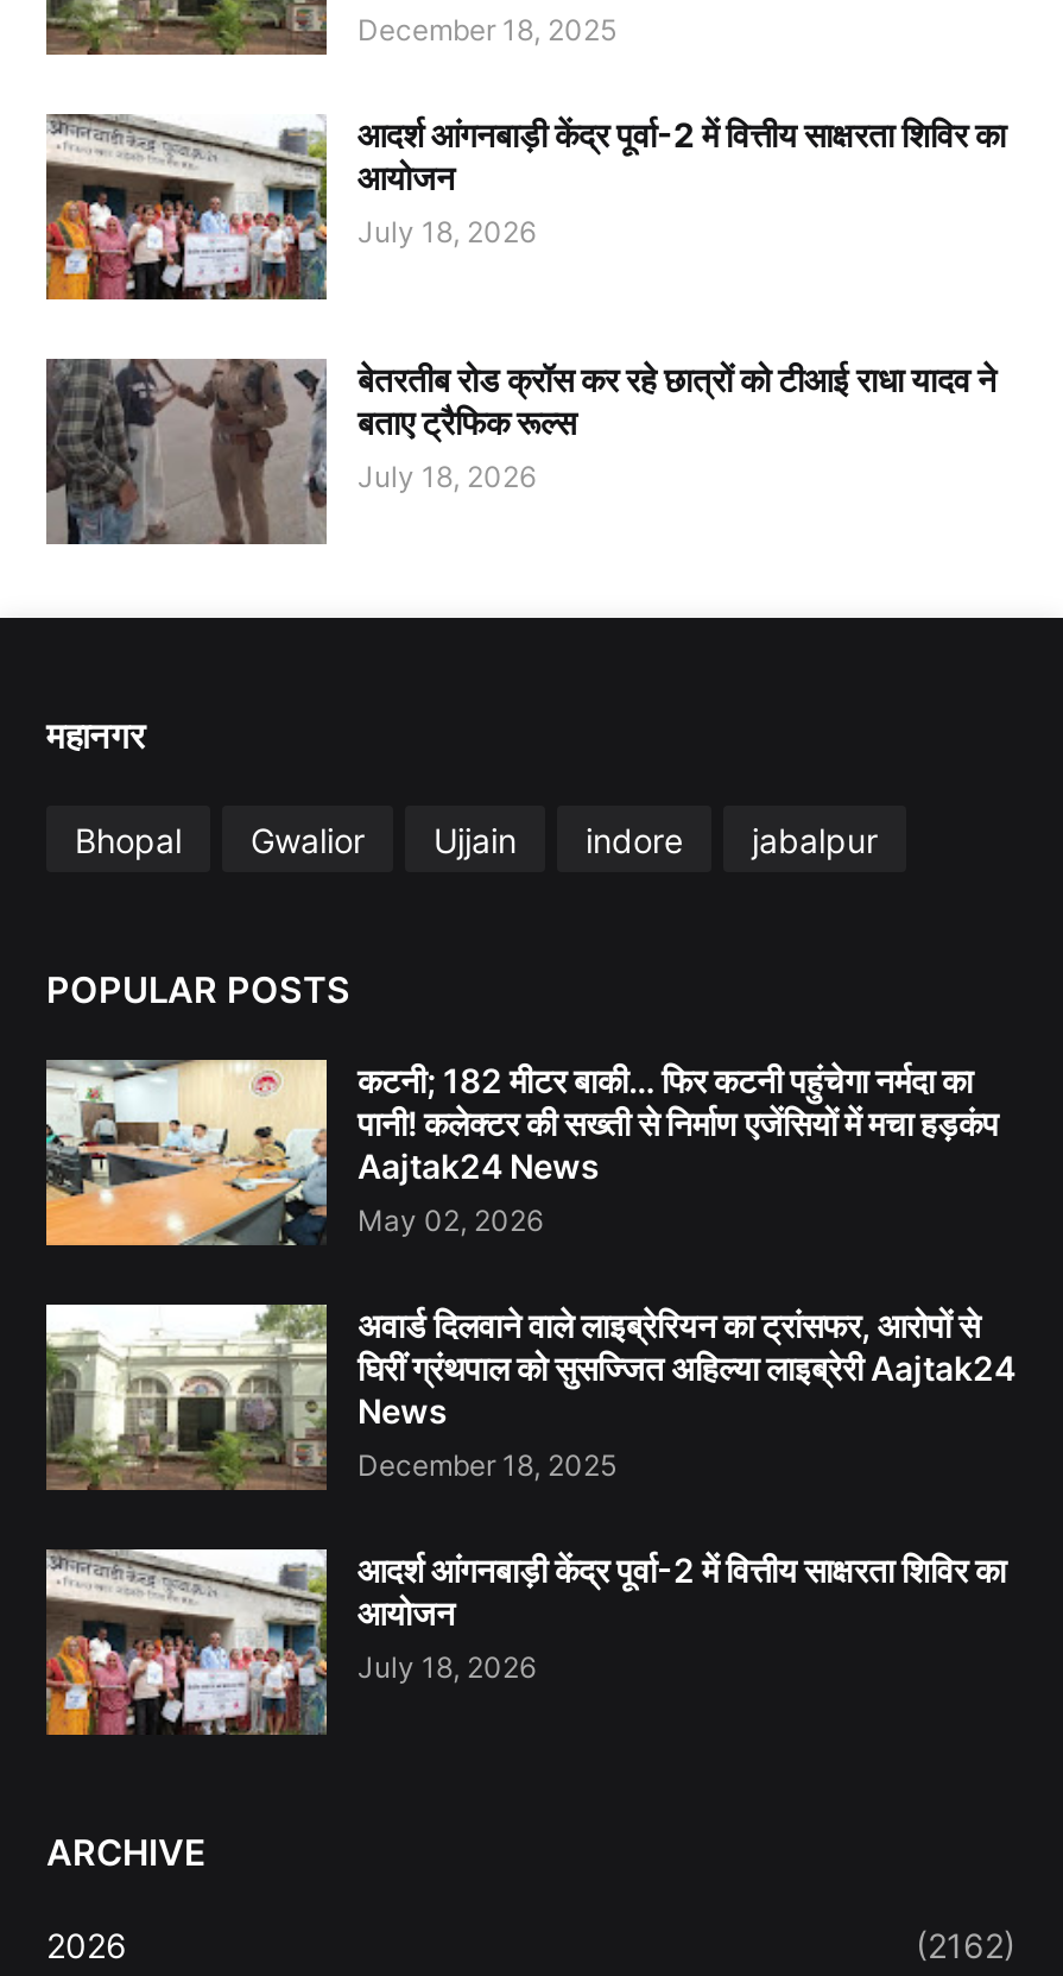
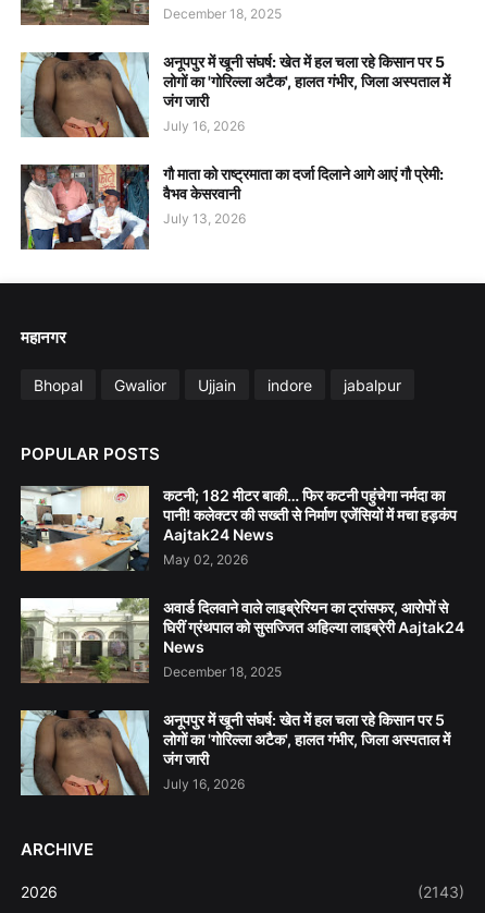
- [image]
- आदर्श आंगनबाड़ी केंद्र पूर्वा-2 में वित्तीय साक्षरता शिविर का
- आयोजन
- July 18, 2026
+ [image]
+ अनूपपुर में खूनी संघर्ष: खेत में हल चला रहे किसान पर 5
+ लोगों का 'गोरिल्ला अटैक', हालत गंभीर, जिला अस्पताल में
+ जंग जारी
+ July 16, 2026

- [image]
- बेतरतीब रोड क्रॉस कर रहे छात्रों को टीआई राधा यादव ने
- बताए ट्रैफिक रूल्स
- July 18, 2026
+ [image]
+ गौ माता को राष्ट्रमाता का दर्जा दिलाने आगे आएं गौ प्रेमी:
+ वैभव केसरवानी
+ July 13, 2026

- [image]
- आदर्श आंगनबाड़ी केंद्र पूर्वा-2 में वित्तीय साक्षरता शिविर का
- आयोजन
- July 18, 2026
+ [image]
+ अनूपपुर में खूनी संघर्ष: खेत में हल चला रहे किसान पर 5
+ लोगों का 'गोरिल्ला अटैक', हालत गंभीर, जिला अस्पताल में
+ जंग जारी
+ July 16, 2026

- (2162)
+ (2143)
